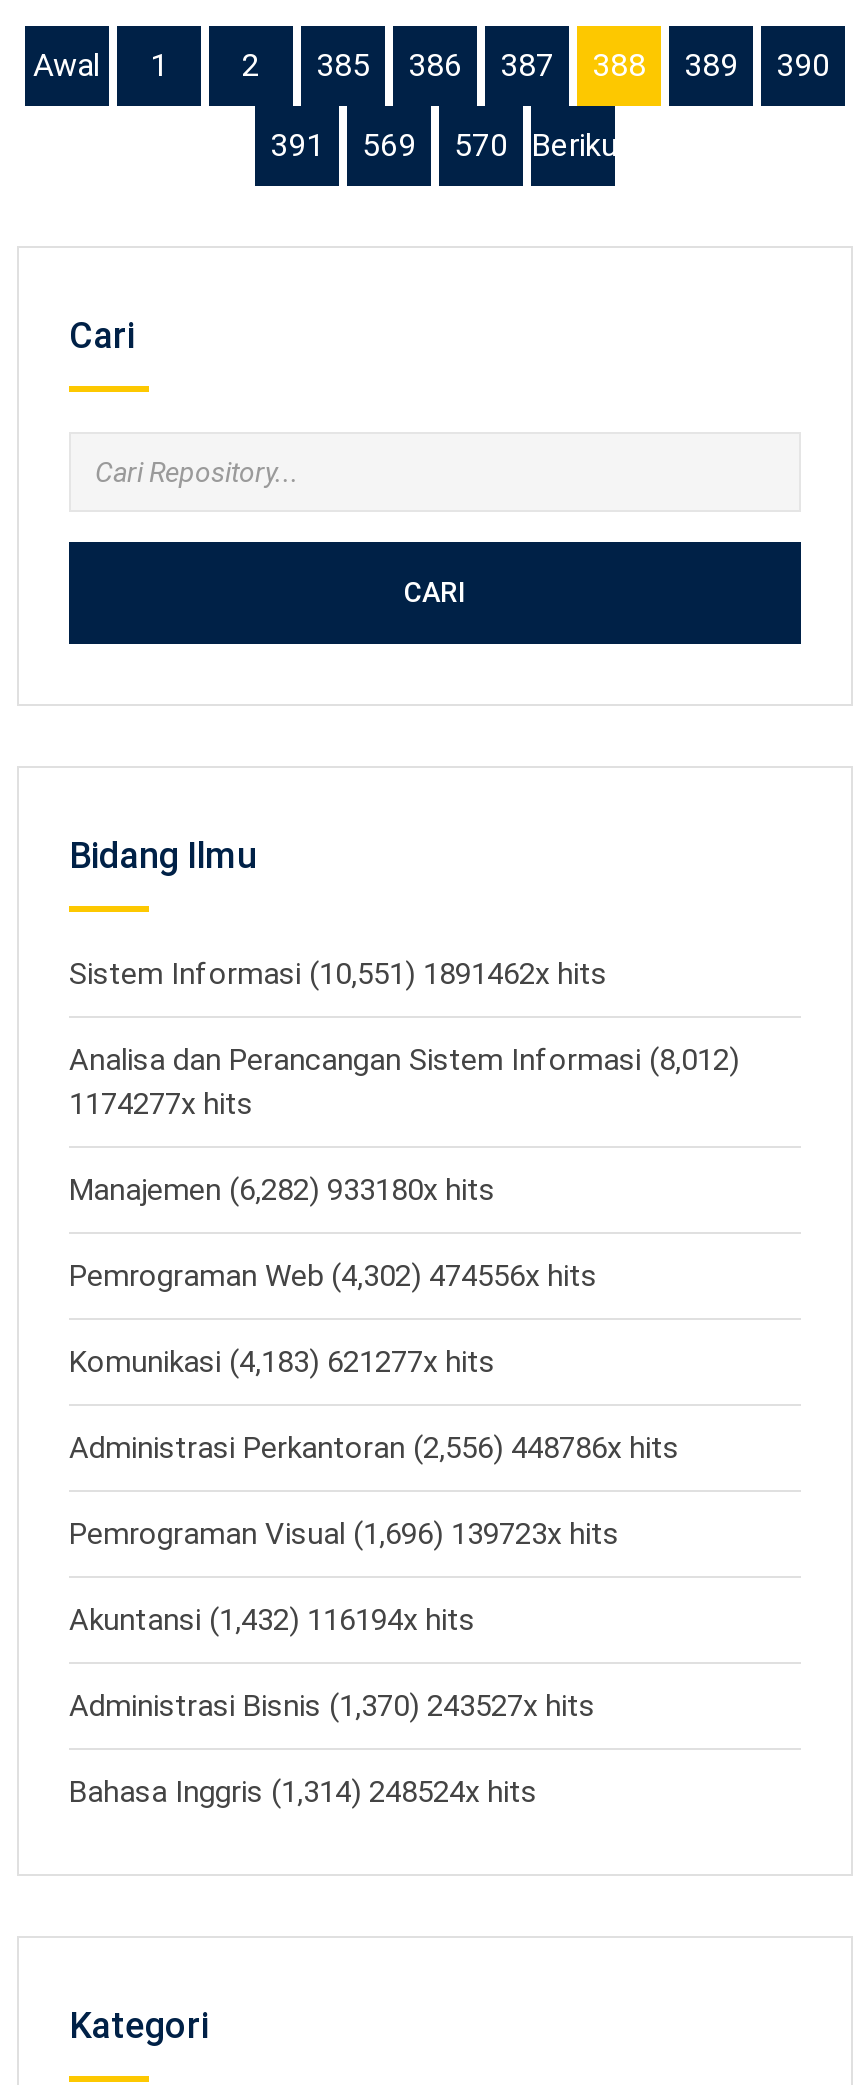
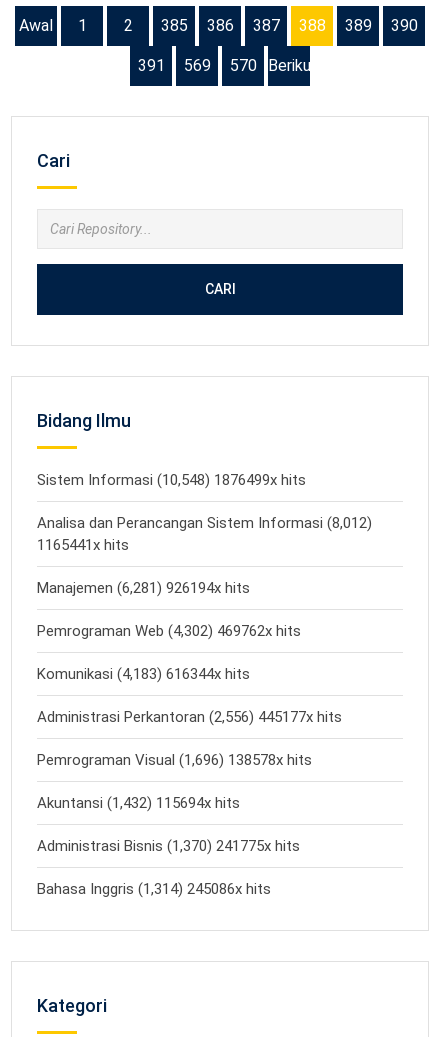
- Sistem Informasi (10,551) 1891462x hits
+ Sistem Informasi (10,548) 1876499x hits

- 1174277x hits
+ 1165441x hits

- Manajemen (6,282) 933180x hits
+ Manajemen (6,281) 926194x hits

- Pemrograman Web (4,302) 474556x hits
+ Pemrograman Web (4,302) 469762x hits

- Komunikasi (4,183) 621277x hits
+ Komunikasi (4,183) 616344x hits

- Administrasi Perkantoran (2,556) 448786x hits
+ Administrasi Perkantoran (2,556) 445177x hits

- Pemrograman Visual (1,696) 139723x hits
+ Pemrograman Visual (1,696) 138578x hits

- Akuntansi (1,432) 116194x hits
+ Akuntansi (1,432) 115694x hits

- Administrasi Bisnis (1,370) 243527x hits
+ Administrasi Bisnis (1,370) 241775x hits

- Bahasa Inggris (1,314) 248524x hits
+ Bahasa Inggris (1,314) 245086x hits
